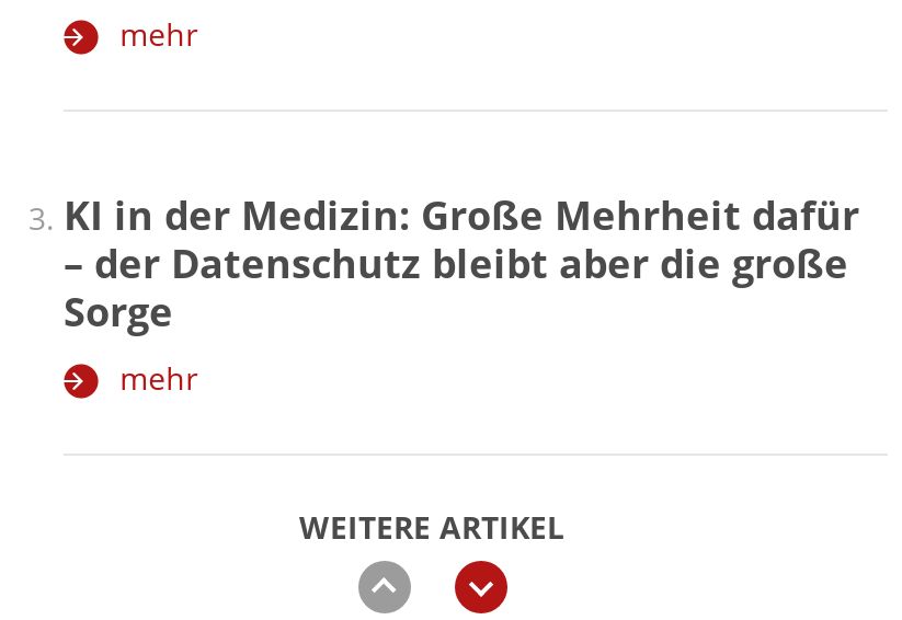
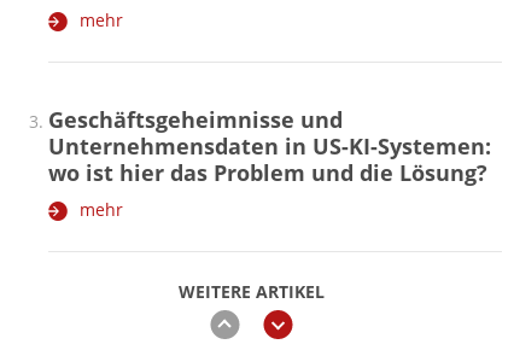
- KI in der Medizin: Große Mehrheit dafür
- – der Datenschutz bleibt aber die große
- Sorge
+ Geschäftsgeheimnisse und
+ Unternehmensdaten in US-KI-Systemen:
+ wo ist hier das Problem und die Lösung?
